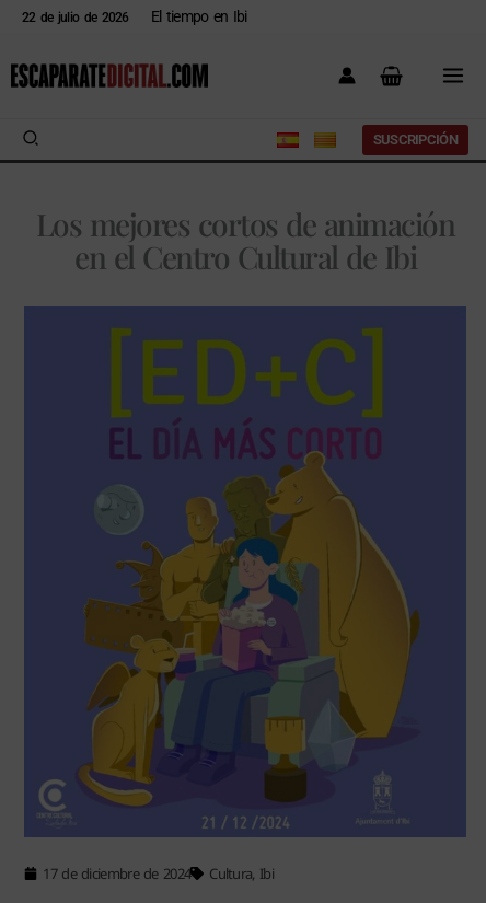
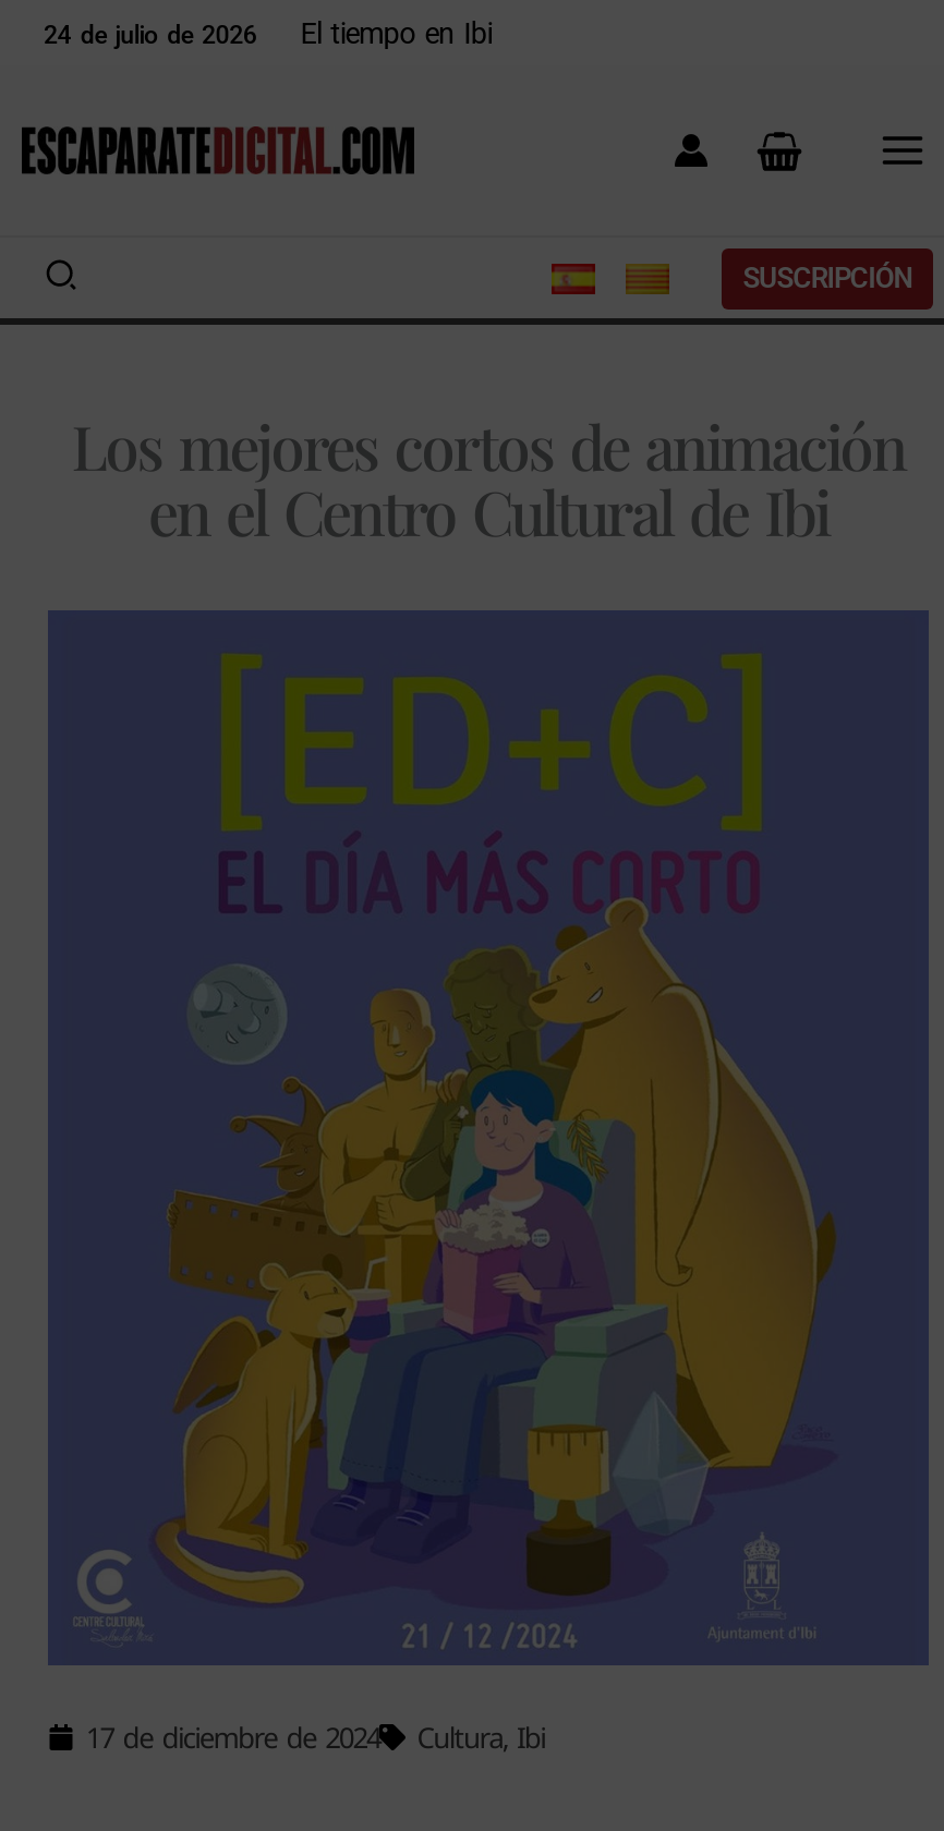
- 22 de julio de 2026
+ 24 de julio de 2026
